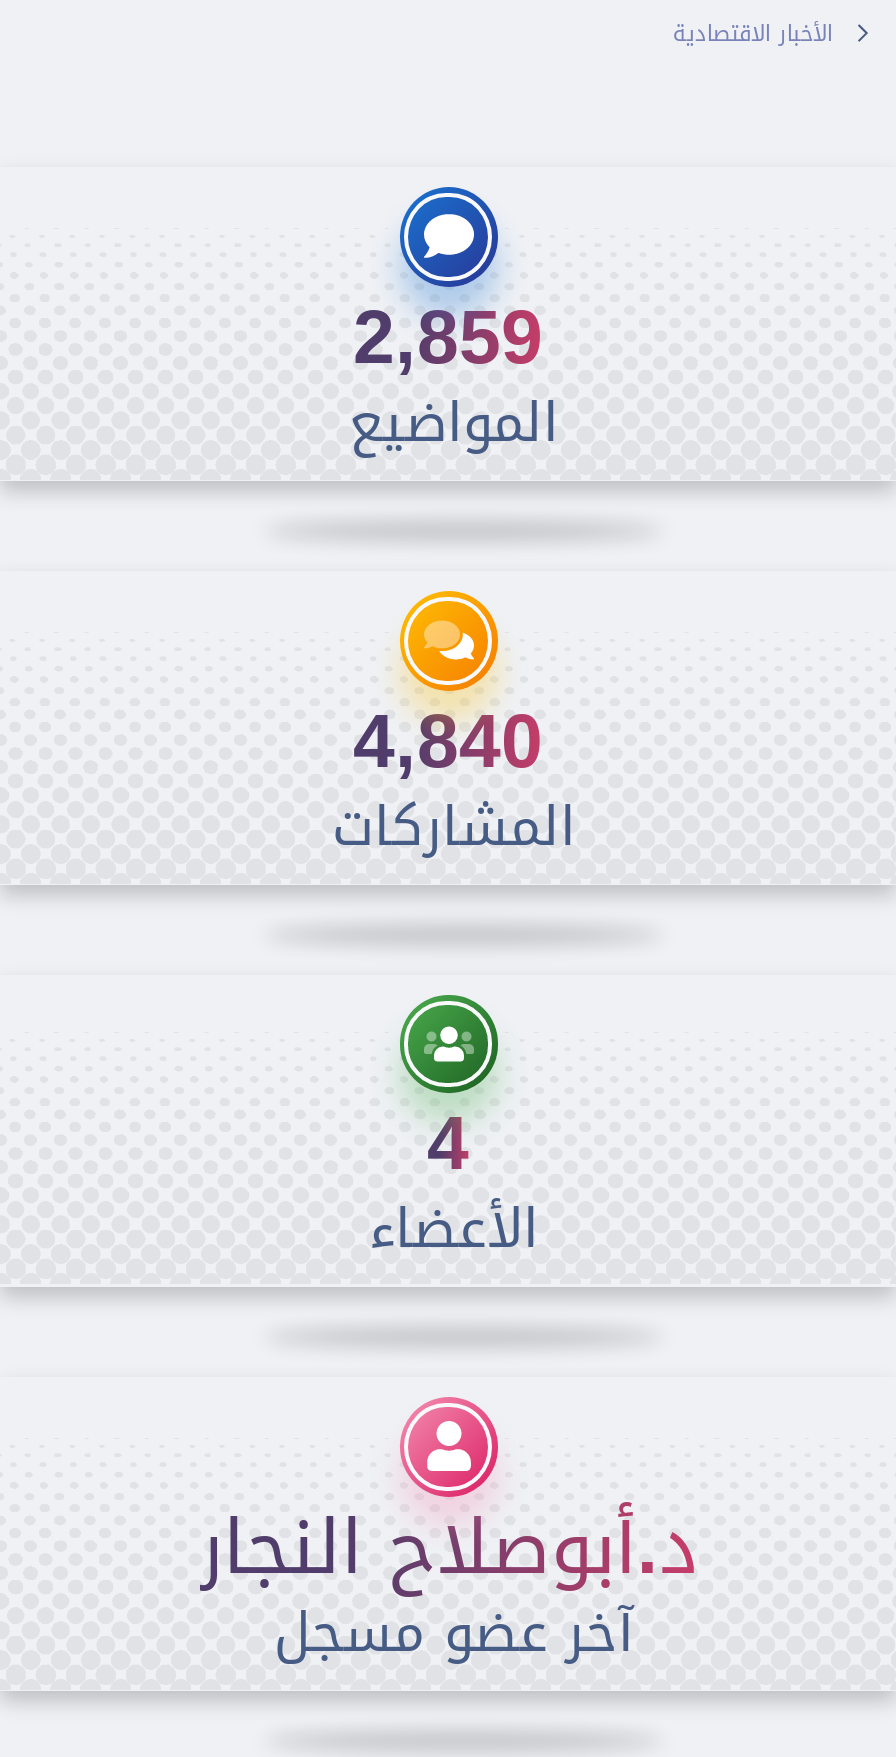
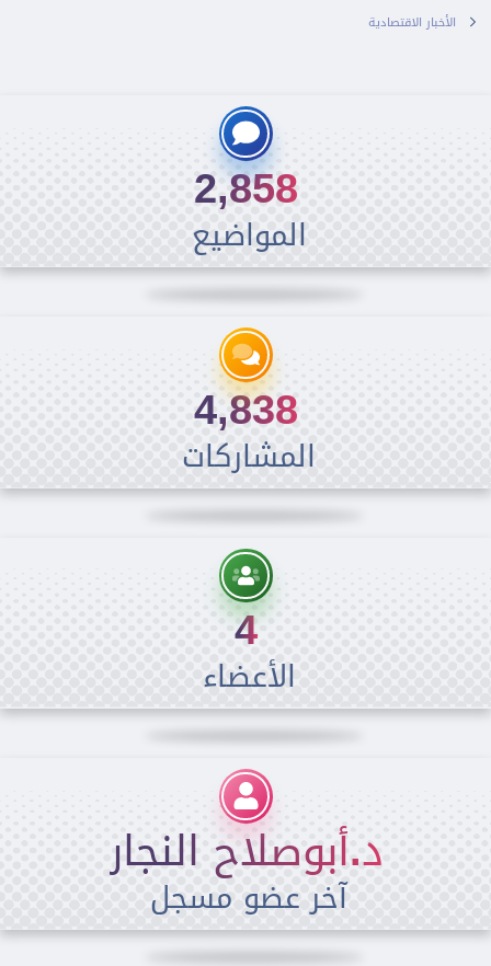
- 2,859
+ 2,858

- 4,840
+ 4,838
